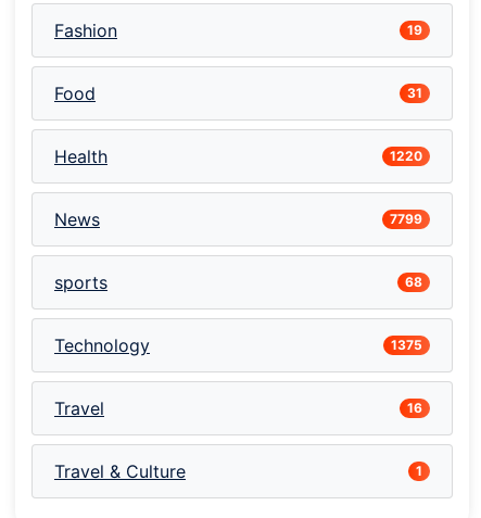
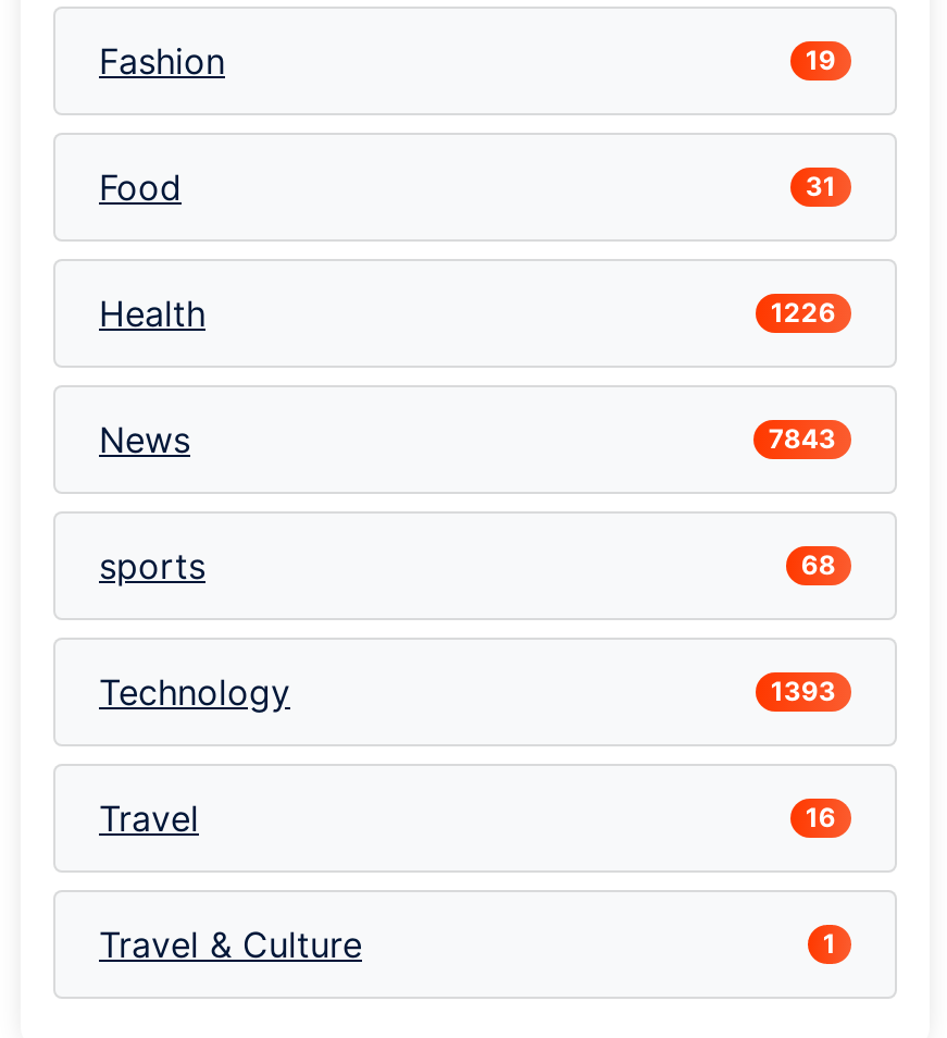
- 1220
+ 1226

- 7799
+ 7843

- 1375
+ 1393
